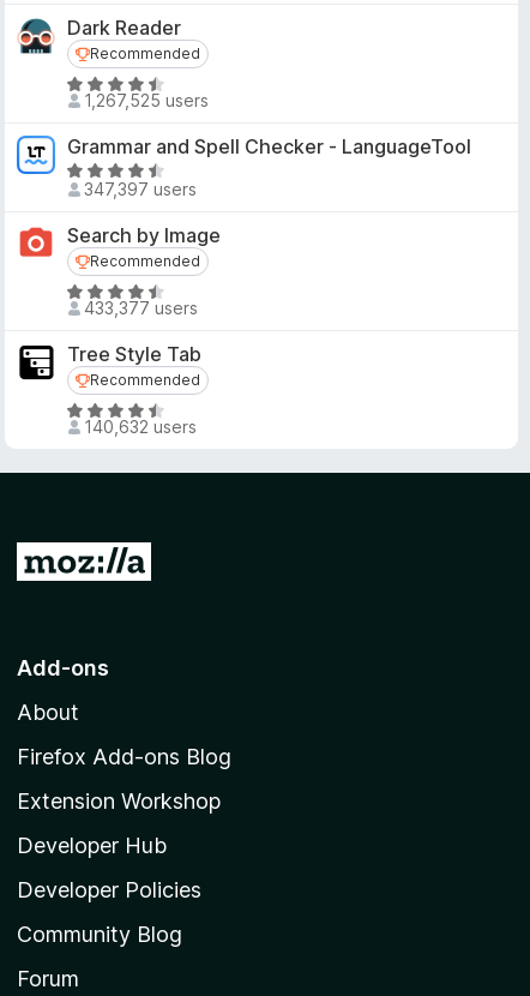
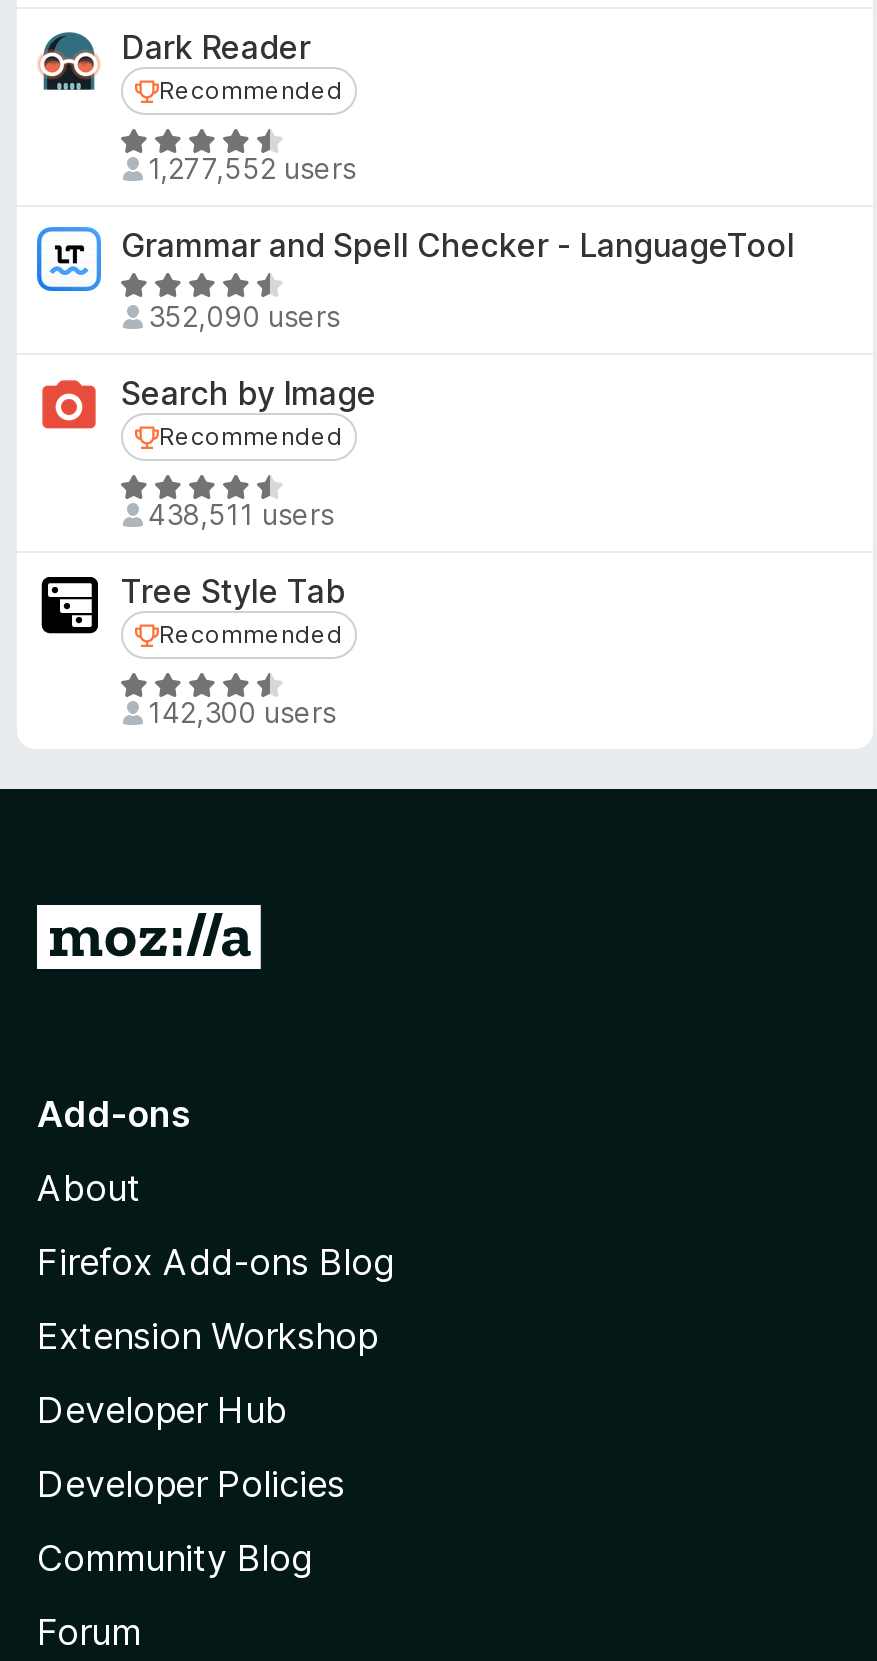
- 1,267,525 users
+ 1,277,552 users

- 347,397 users
+ 352,090 users

- 433,377 users
+ 438,511 users

- 140,632 users
+ 142,300 users
